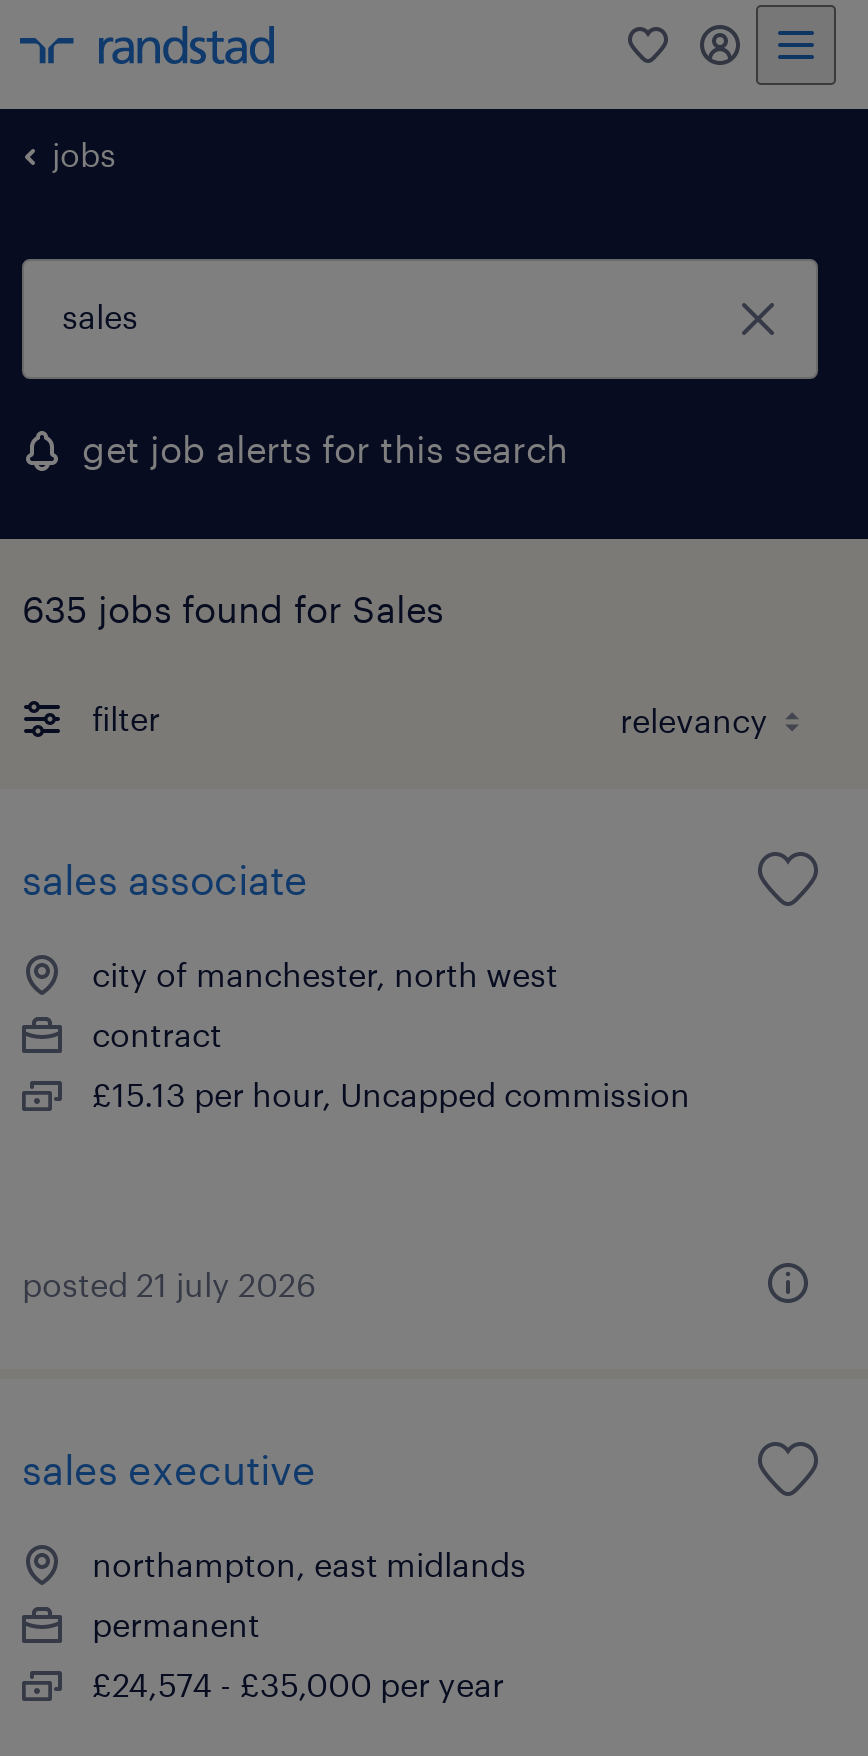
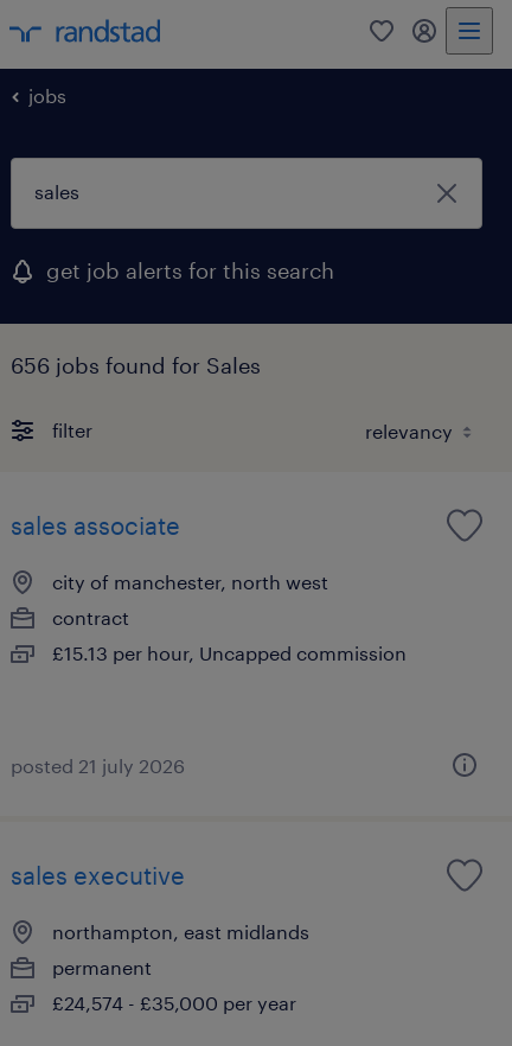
- 635 jobs found for Sales
+ 656 jobs found for Sales
